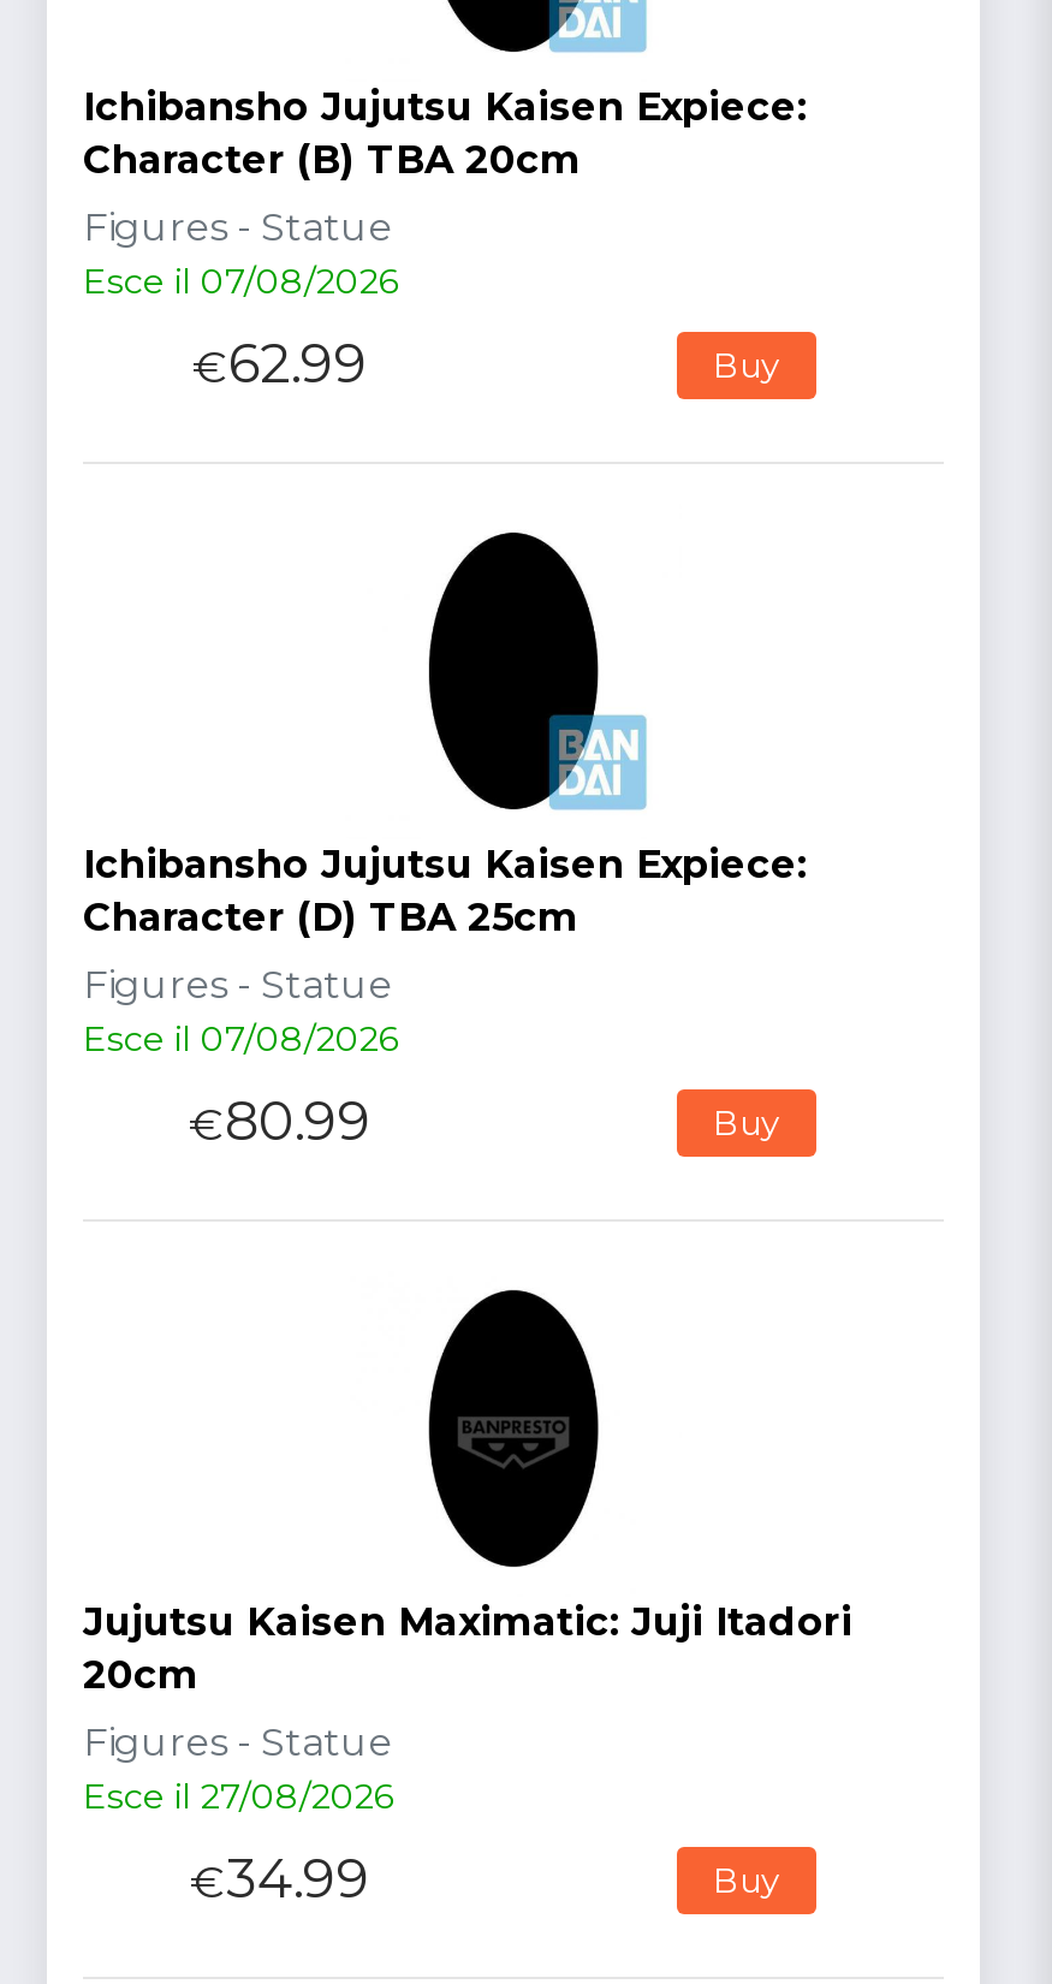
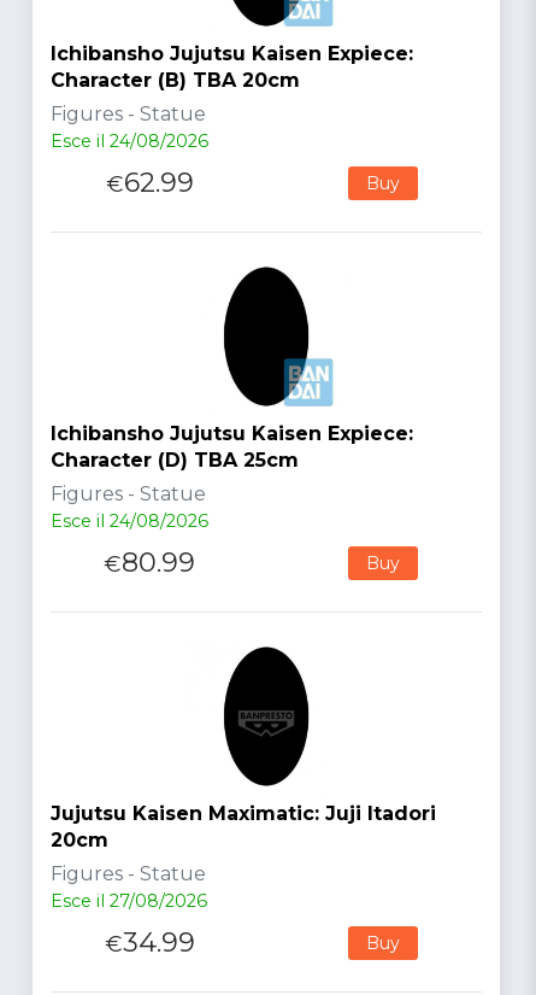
- Esce il 07/08/2026
+ Esce il 24/08/2026

- Esce il 07/08/2026
+ Esce il 24/08/2026
